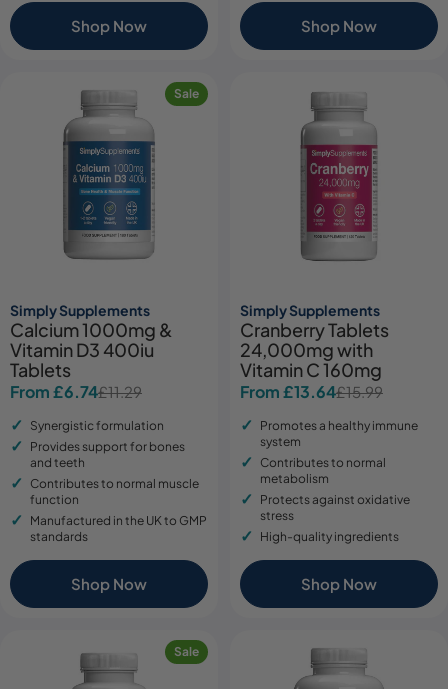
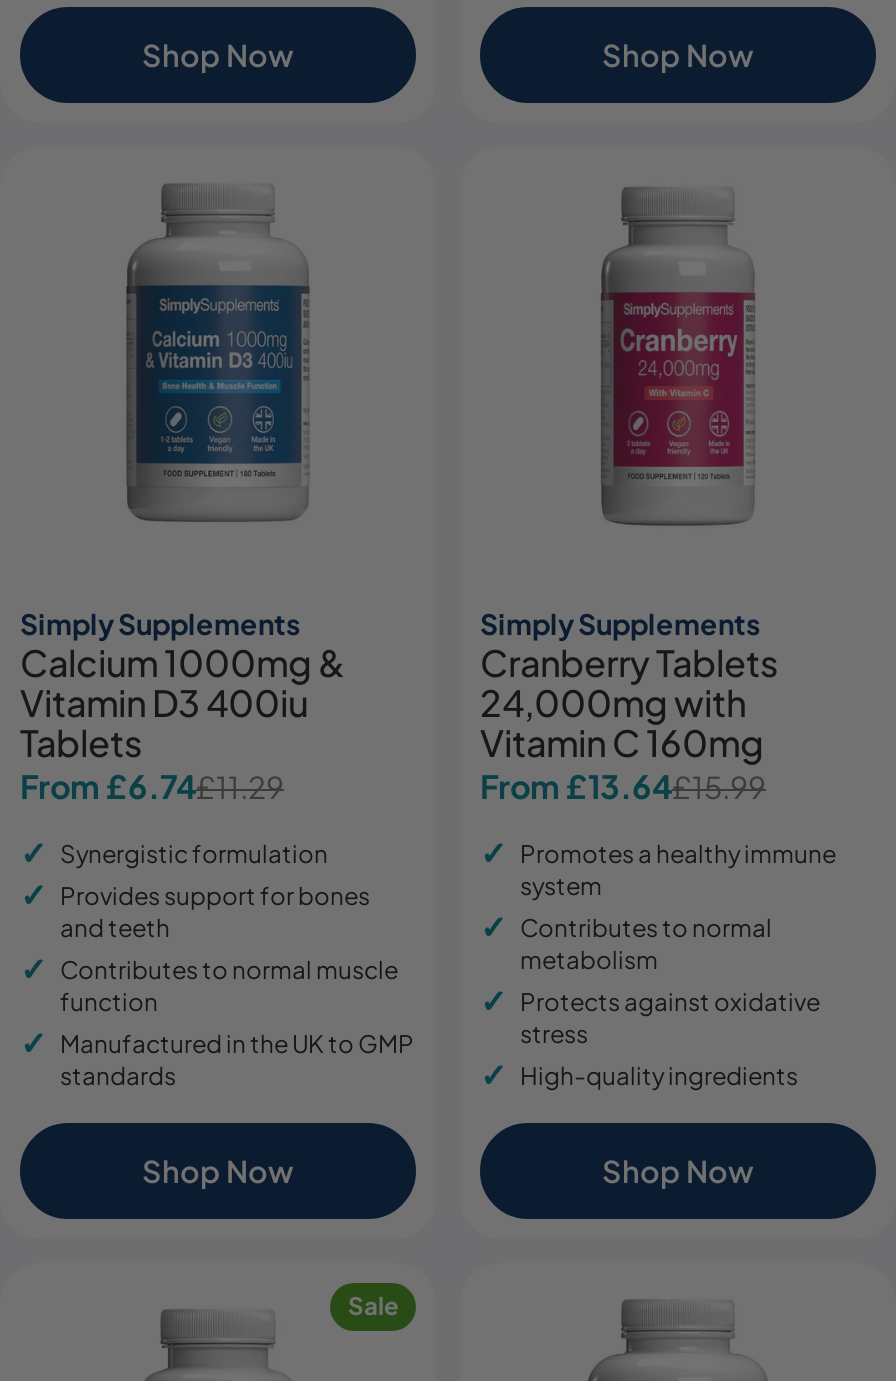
- Sale
